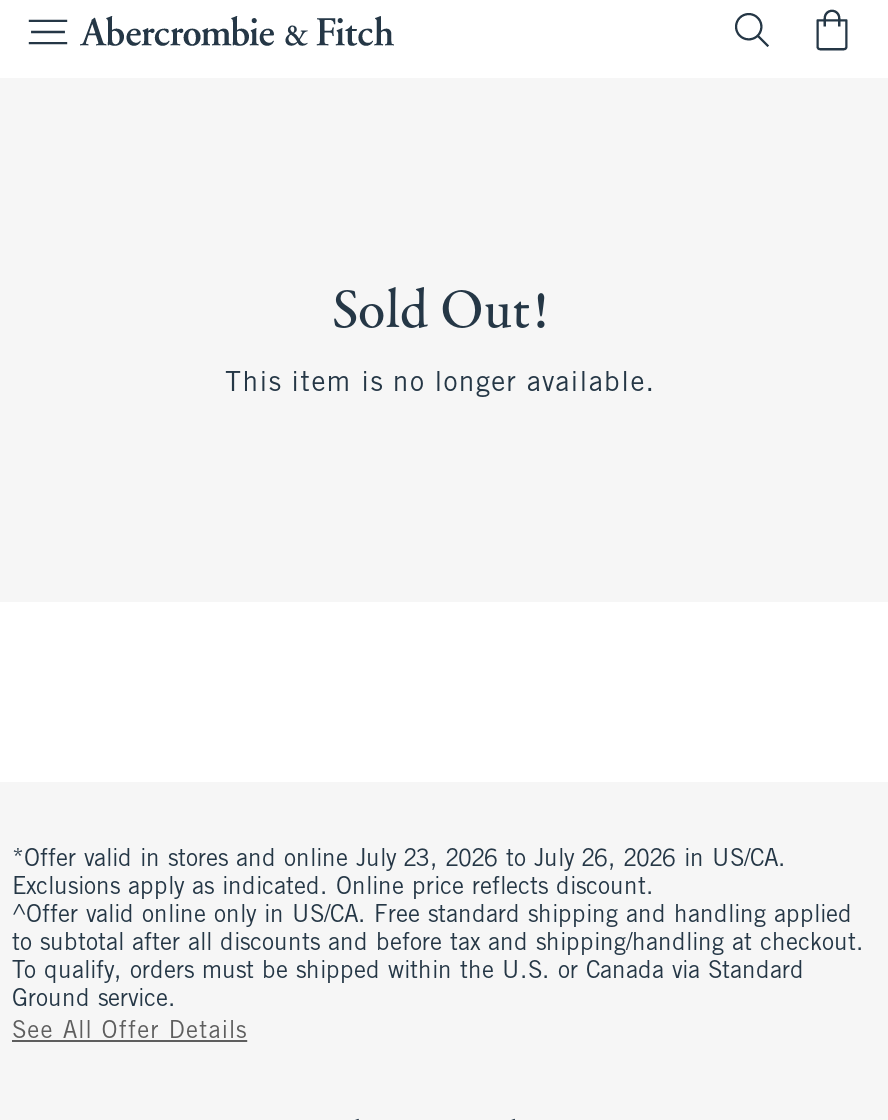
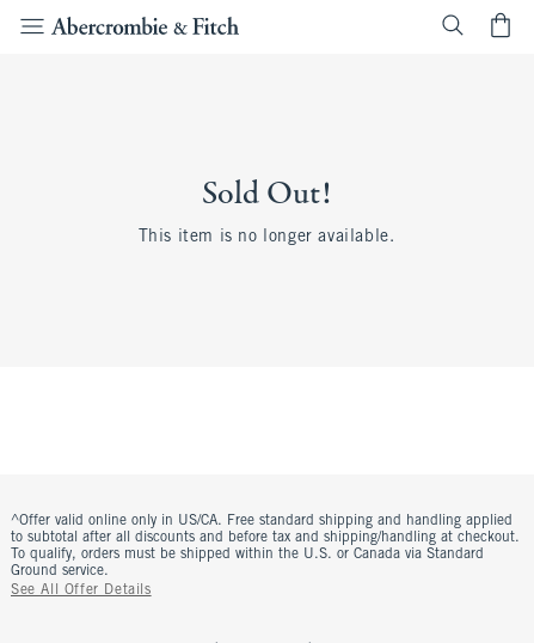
- *Offer valid in stores and online July 23, 2026 to July 26, 2026 in US/CA.
- Exclusions apply as indicated. Online price reflects discount.
